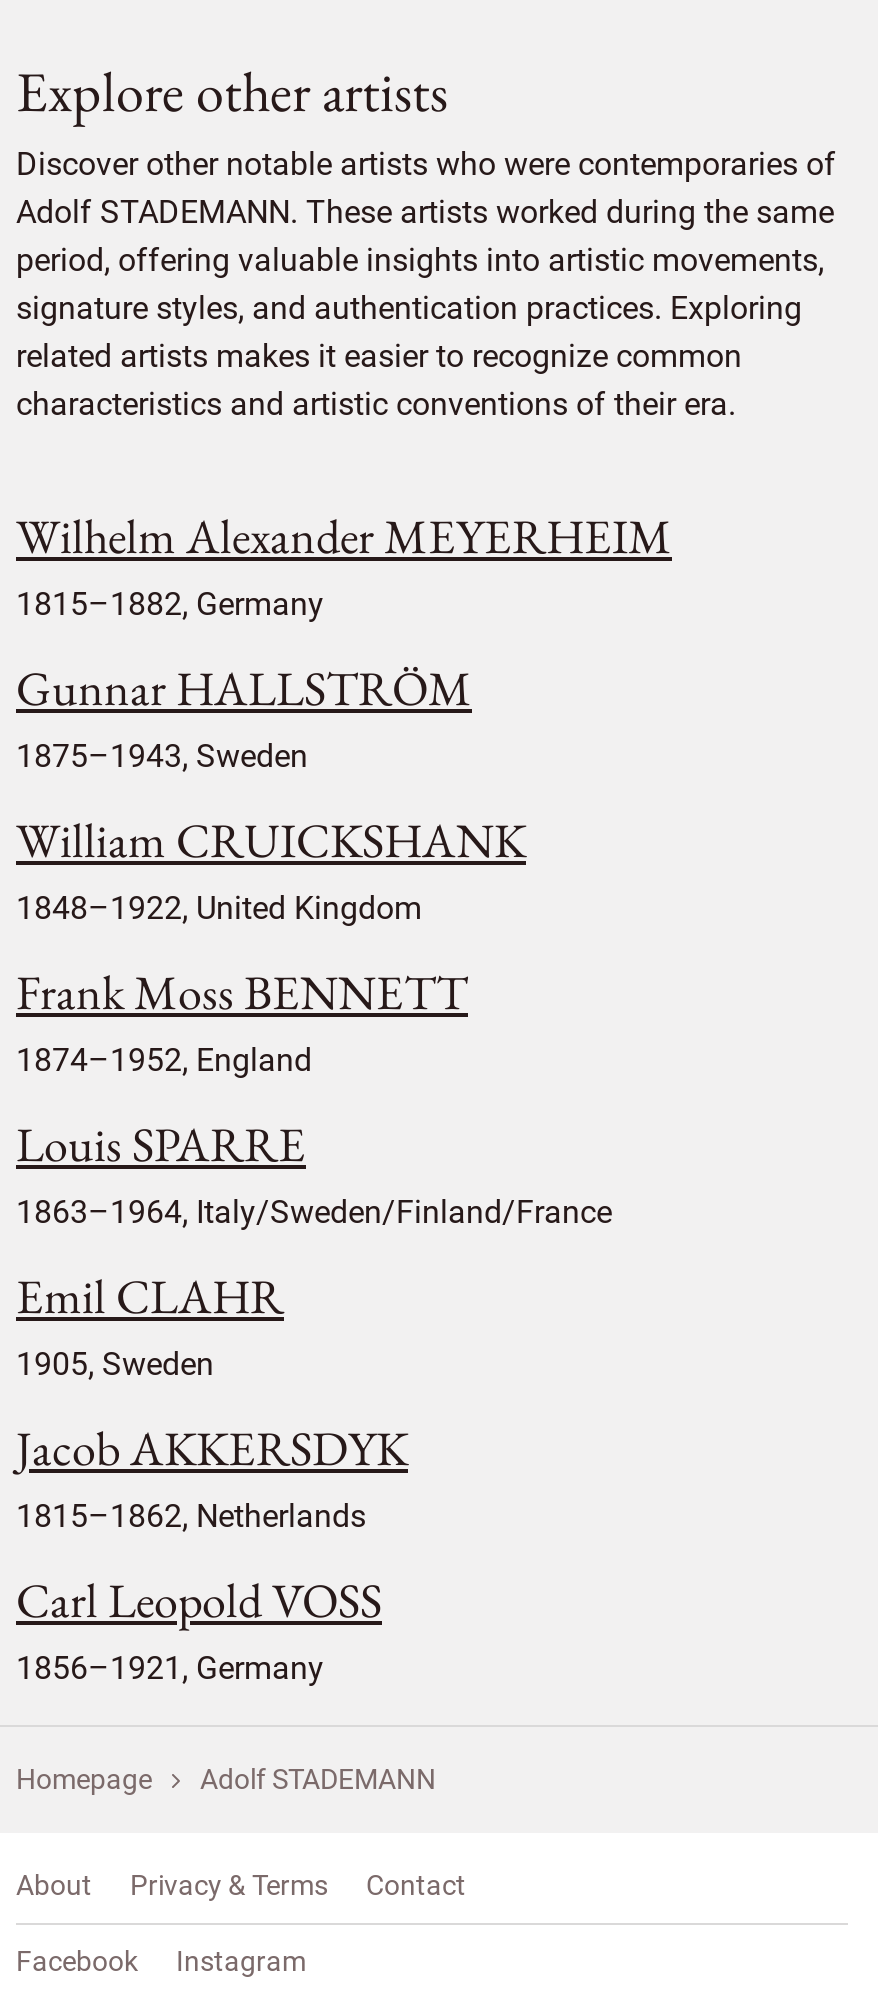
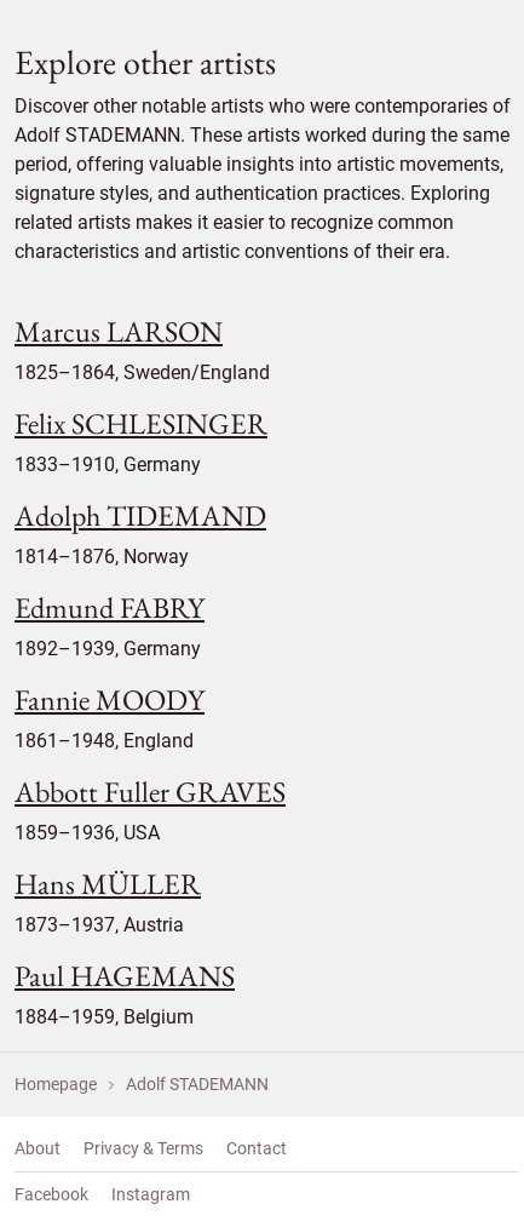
- Wilhelm Alexander MEYERHEIM
- 1815–1882, Germany
+ Marcus LARSON
+ 1825–1864, Sweden/England

- Gunnar HALLSTRÖM
- 1875–1943, Sweden
+ Felix SCHLESINGER
+ 1833–1910, Germany

- William CRUICKSHANK
- 1848–1922, United Kingdom
+ Adolph TIDEMAND
+ 1814–1876, Norway

- Frank Moss BENNETT
- 1874–1952, England
+ Edmund FABRY
+ 1892–1939, Germany

- Louis SPARRE
- 1863–1964, Italy/Sweden/Finland/France
+ Fannie MOODY
+ 1861–1948, England

- Emil CLAHR
- 1905, Sweden
+ Abbott Fuller GRAVES
+ 1859–1936, USA

- Jacob AKKERSDYK
- 1815–1862, Netherlands
+ Hans MÜLLER
+ 1873–1937, Austria

- Carl Leopold VOSS
- 1856–1921, Germany
+ Paul HAGEMANS
+ 1884–1959, Belgium
